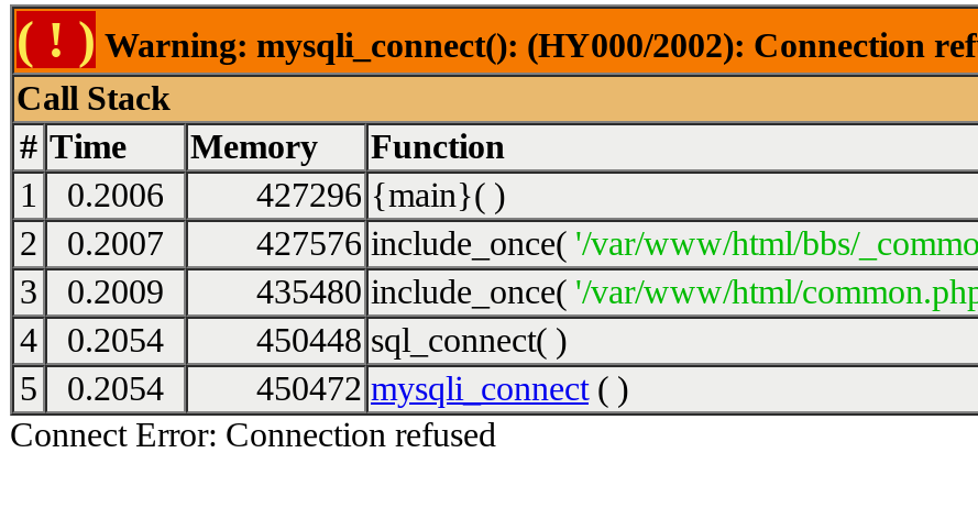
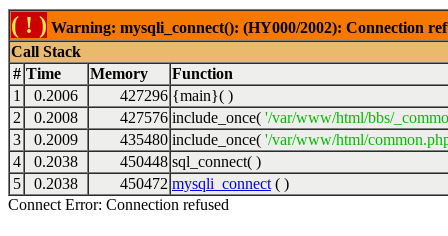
- 2 0.2007
+ 2 0.2008

- 4 0.2054
+ 4 0.2038

- 5 0.2054
+ 5 0.2038
